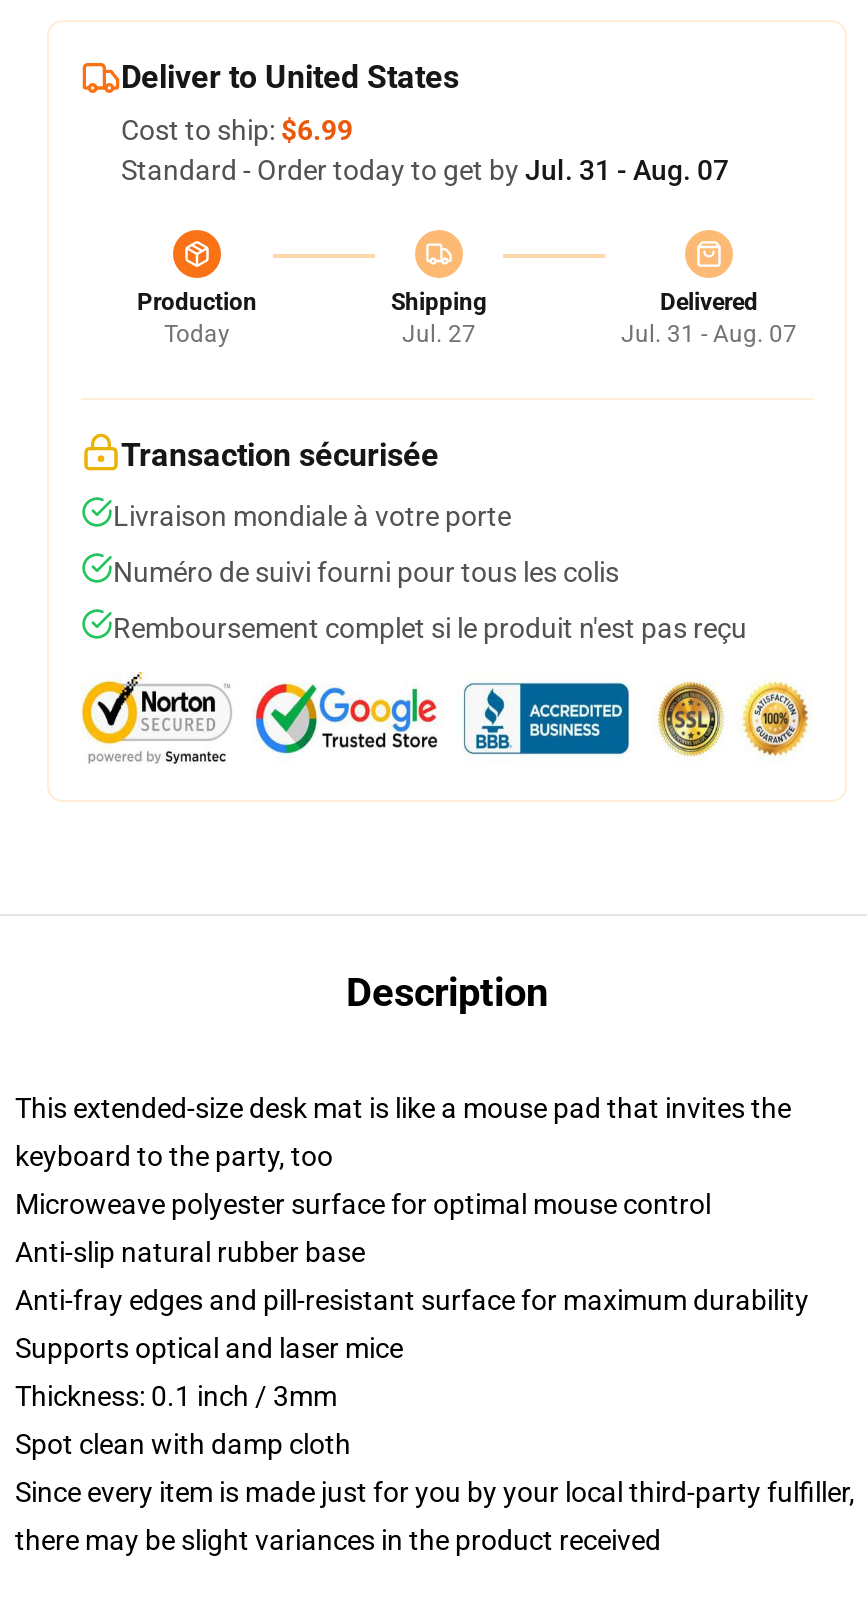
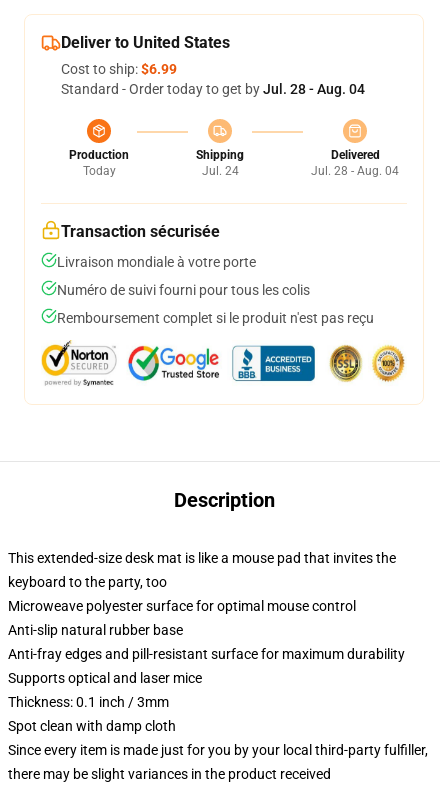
- Standard - Order today to get by Jul. 31 - Aug. 07
+ Standard - Order today to get by Jul. 28 - Aug. 04

- Jul. 27
+ Jul. 24

- Jul. 31 - Aug. 07
+ Jul. 28 - Aug. 04
